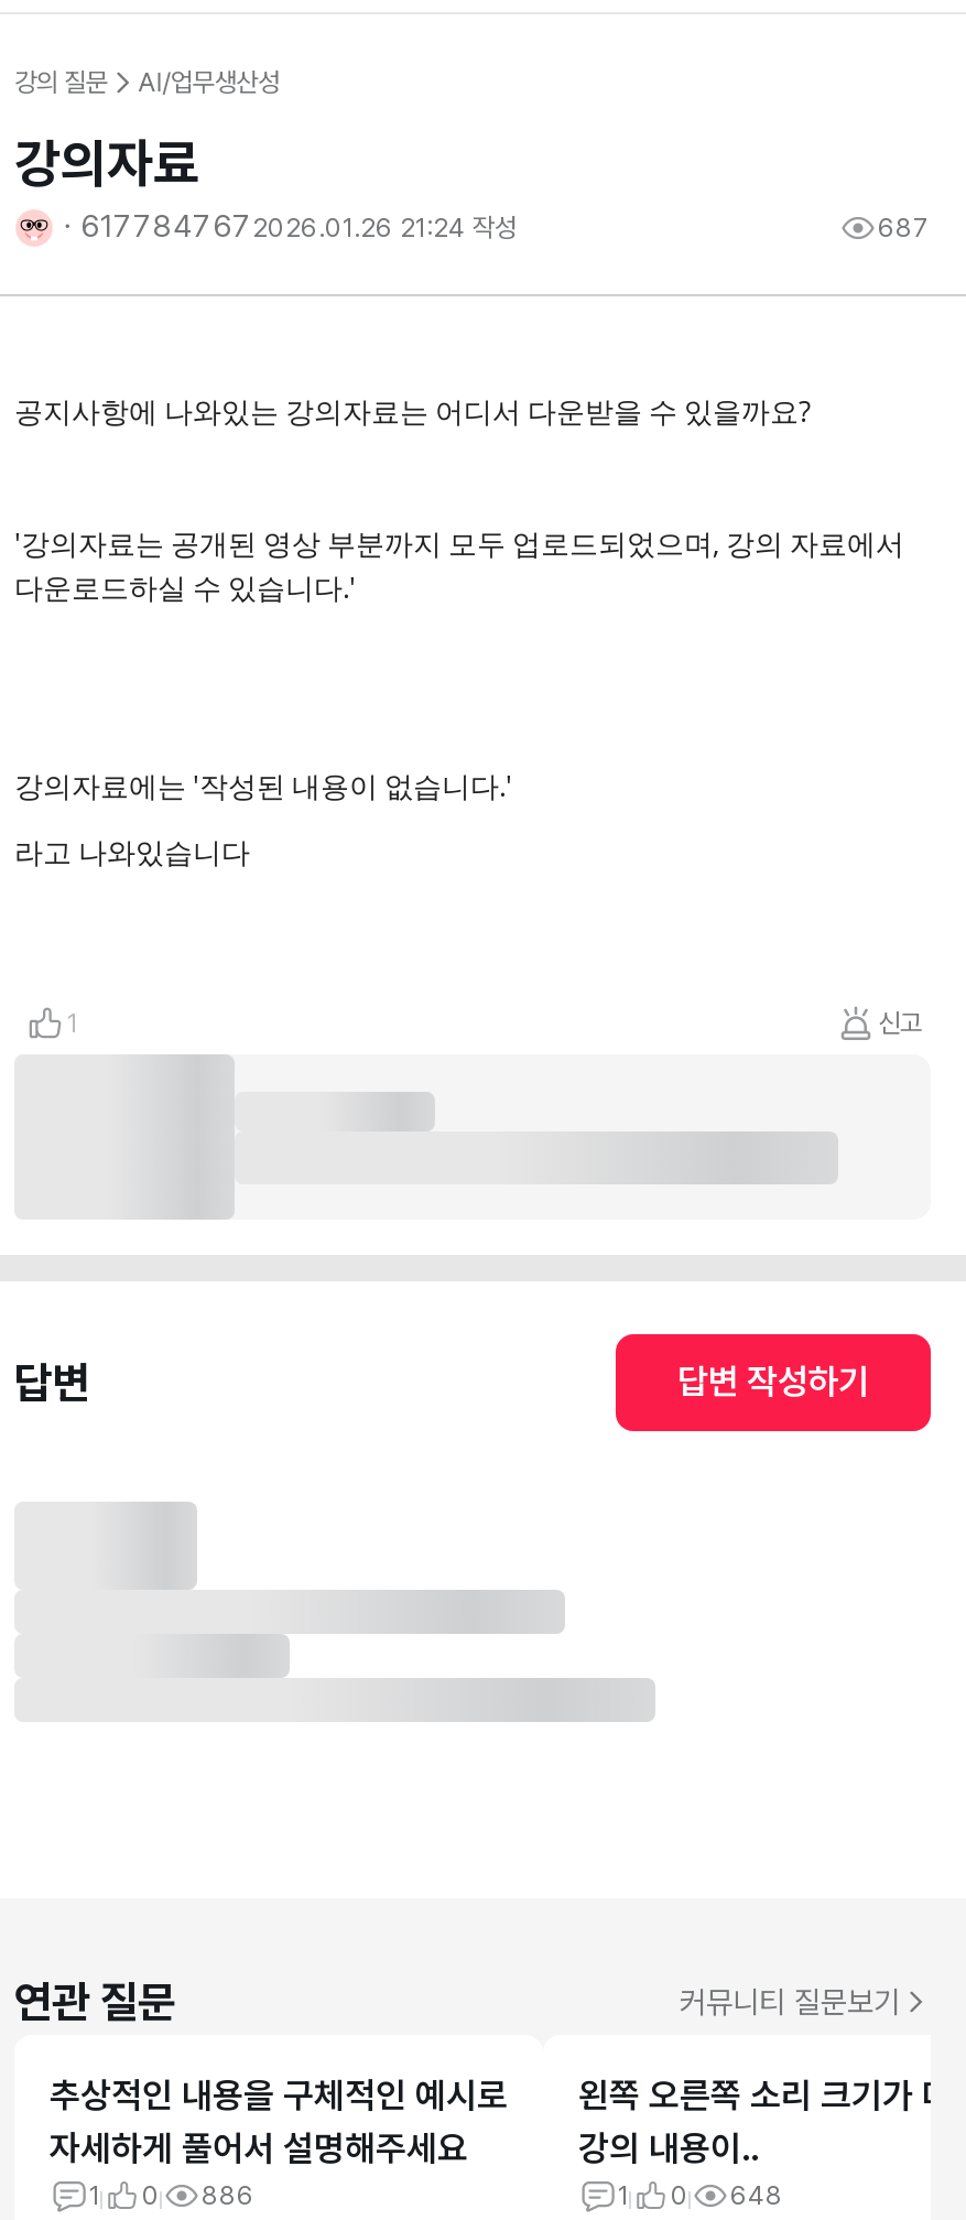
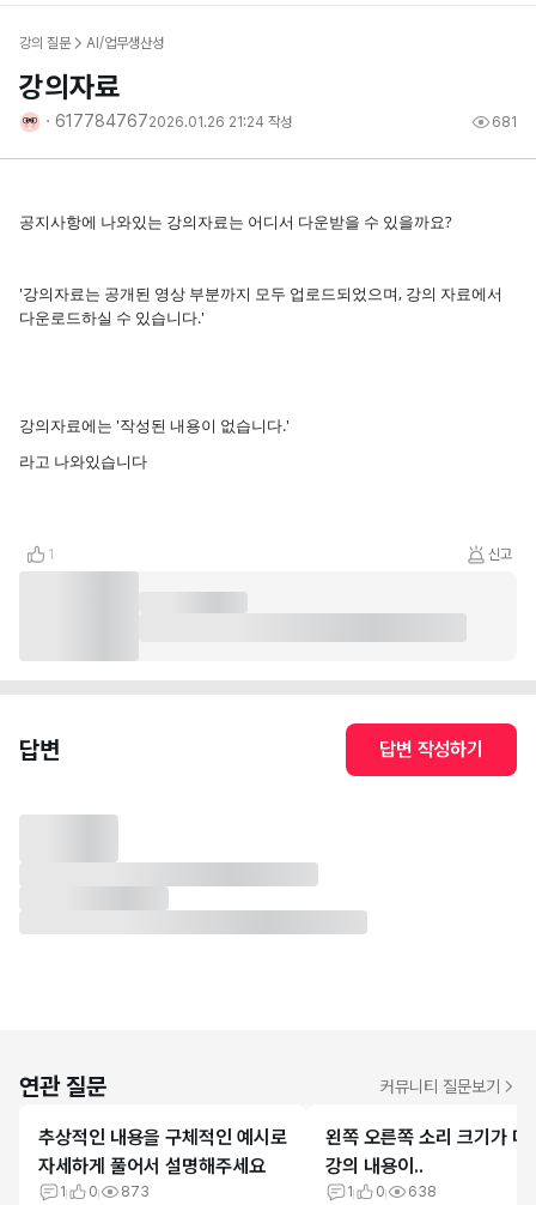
- 687
+ 681

- 1 0 886
+ 1 0 873

- 1 0 648
+ 1 0 638
